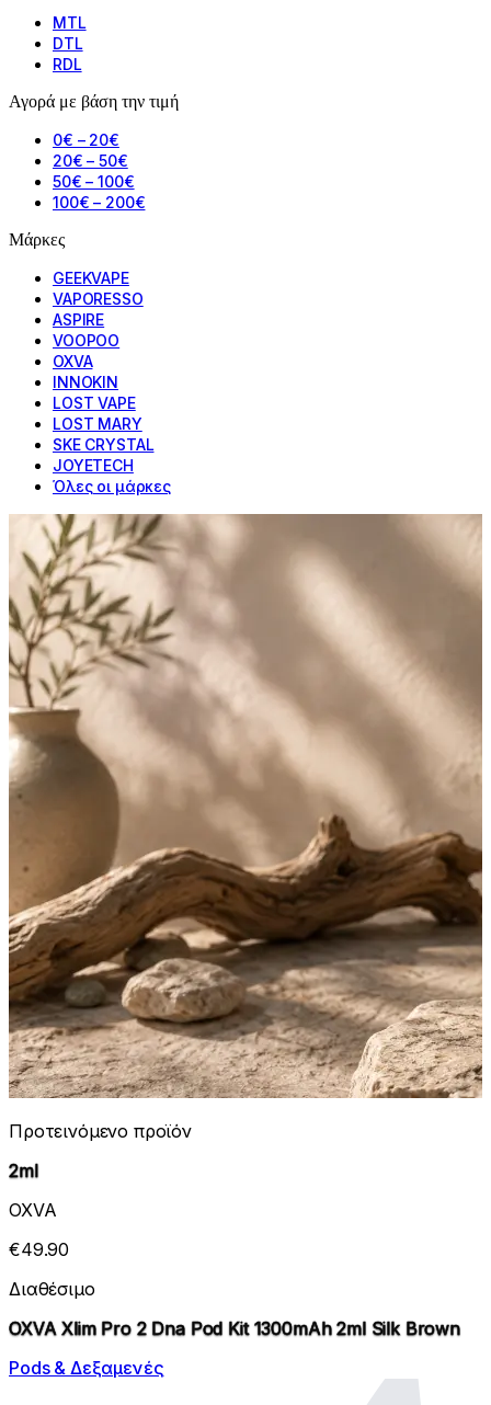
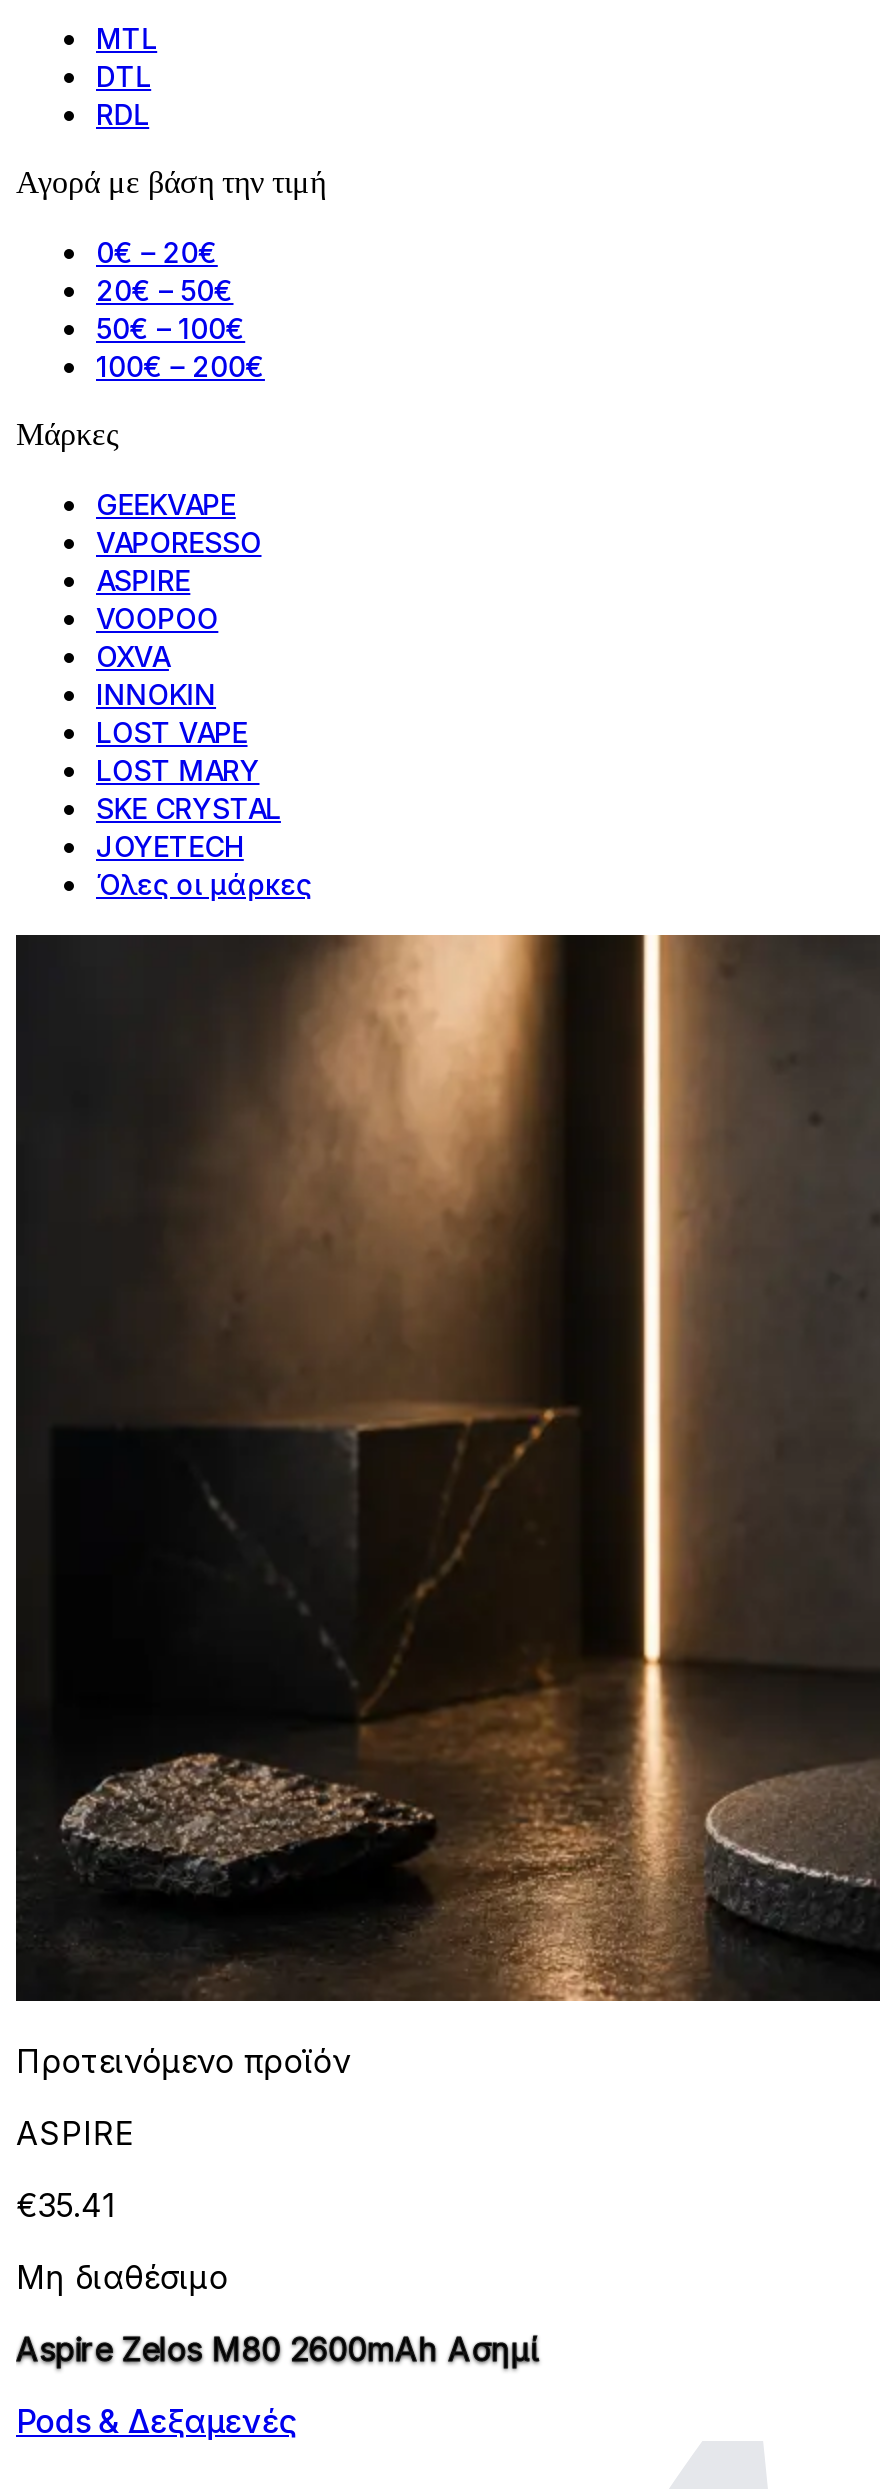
- [image]
+ [image]

- 2ml
- OXVA
- €49.90
- Διαθέσιμο
- OXVA Xlim Pro 2 Dna Pod Kit 1300mAh 2ml Silk Brown
+ ASPIRE
+ €35.41
+ Μη διαθέσιμο
+ Aspire Zelos M80 2600mAh Ασημί
